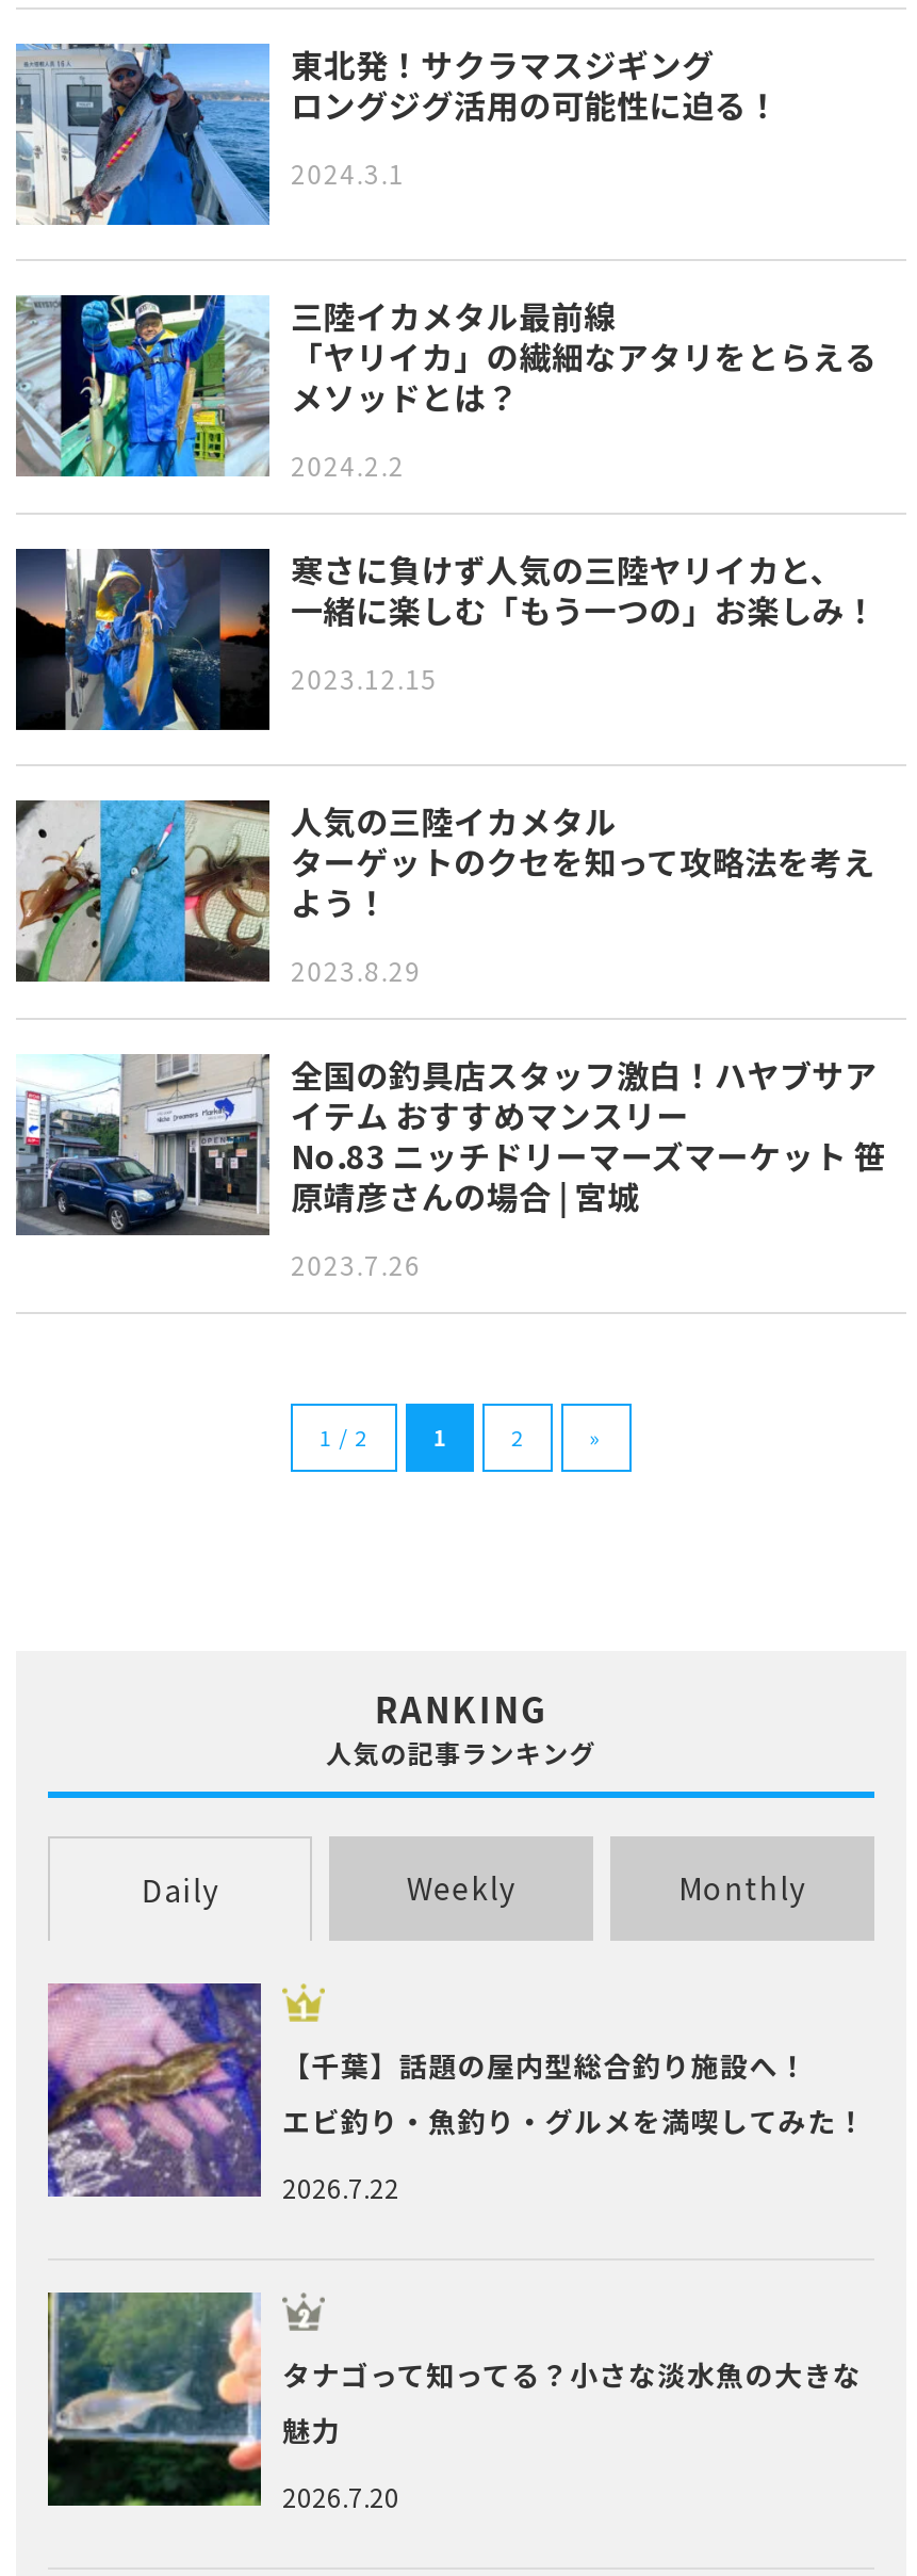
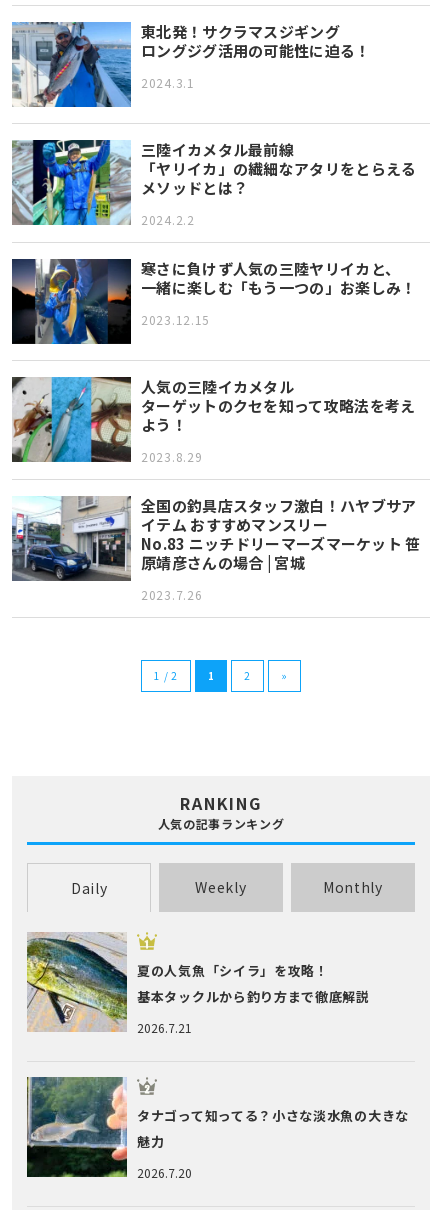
- [image]
- 2026.7.22
+ [image]
+ 2026.7.21

- 【千葉】話題の屋内型総合釣り施設へ！
- エビ釣り・魚釣り・グルメを満喫してみた！
+ 夏の人気魚「シイラ」を攻略！
+ 基本タックルから釣り方まで徹底解説
